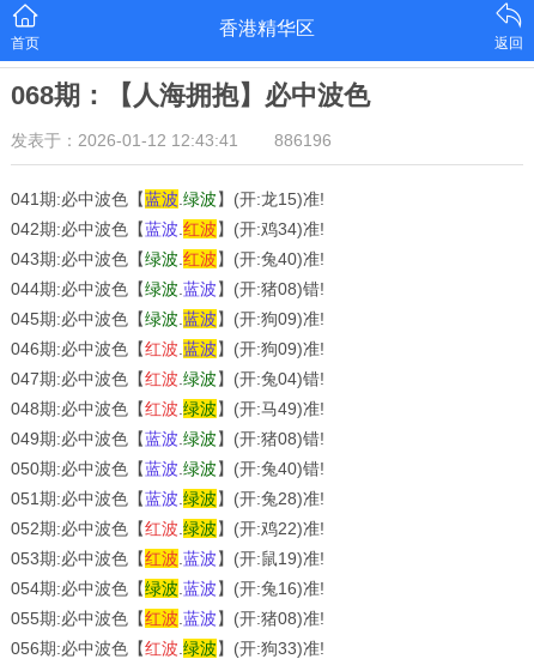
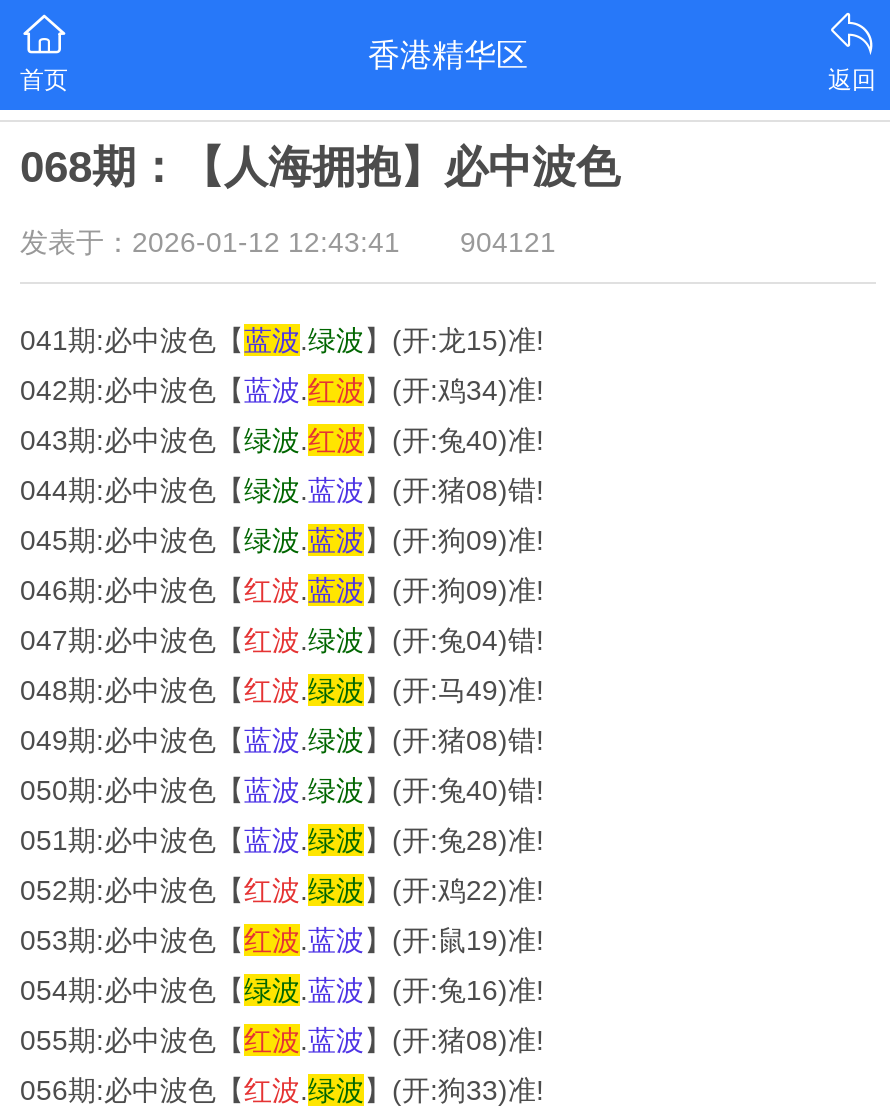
- 发表于：2026-01-12 12:43:41 886196
+ 发表于：2026-01-12 12:43:41 904121
